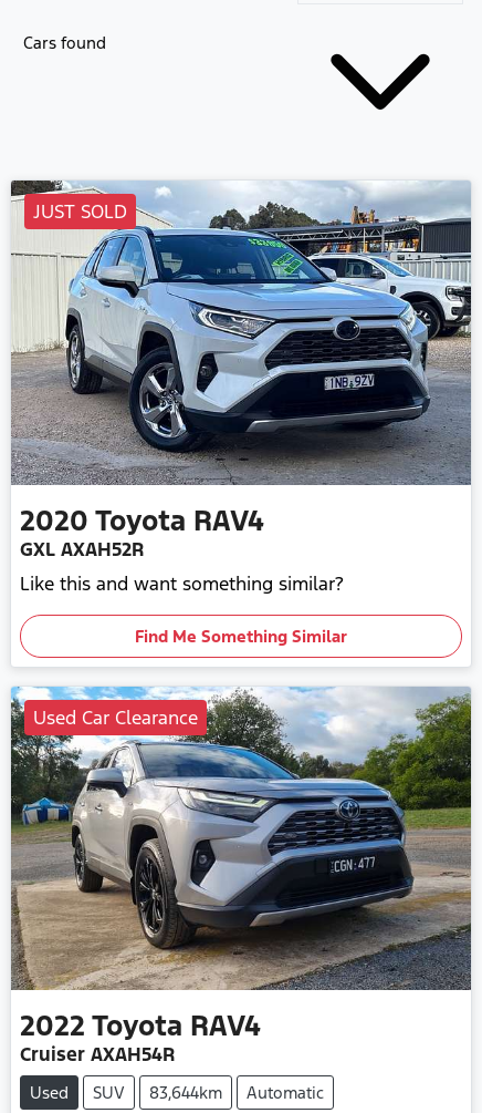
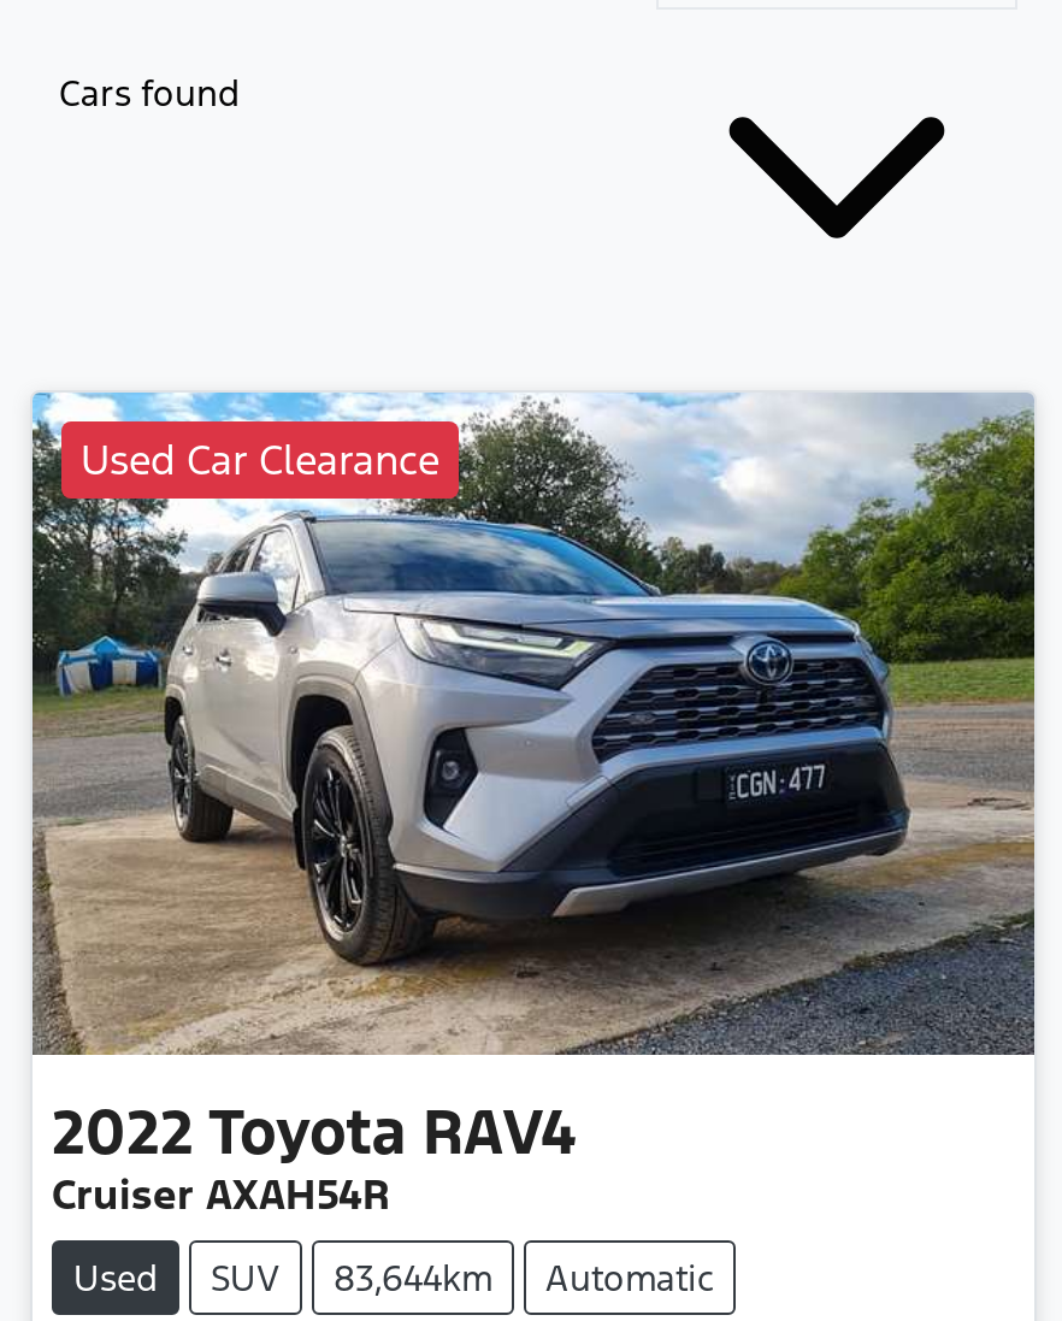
- [image]
- JUST SOLD

- 2020 Toyota RAV4
- GXL AXAH52R
- Like this and want something similar?
- Find Me Something Similar
